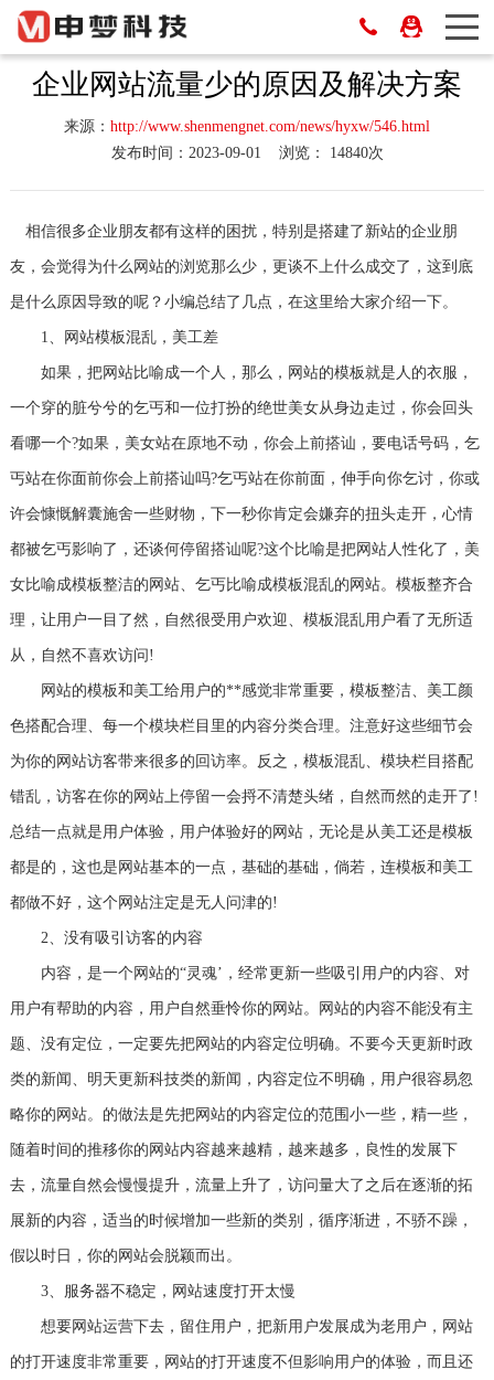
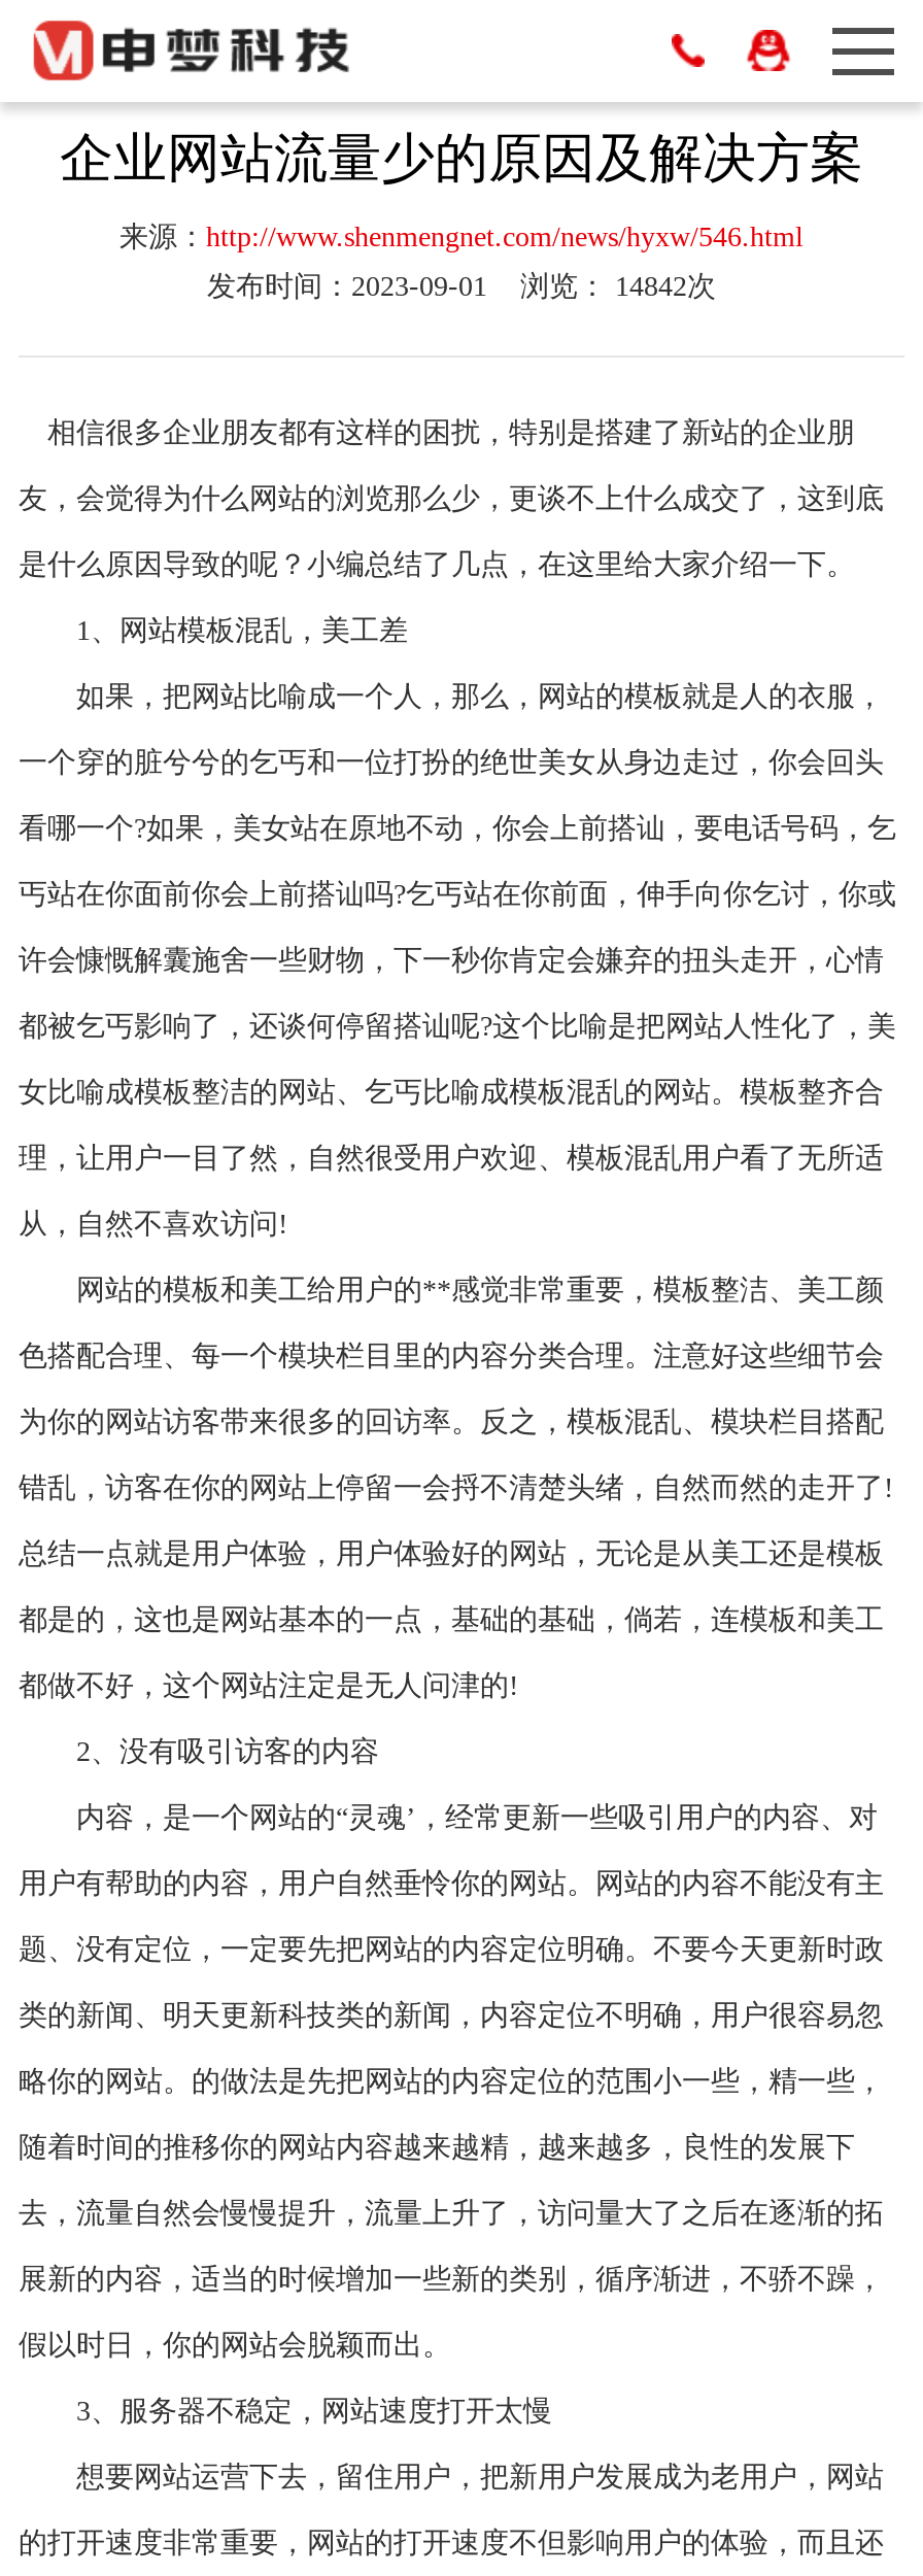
- 发布时间：2023-09-01 浏览： 14840次
+ 发布时间：2023-09-01 浏览： 14842次
